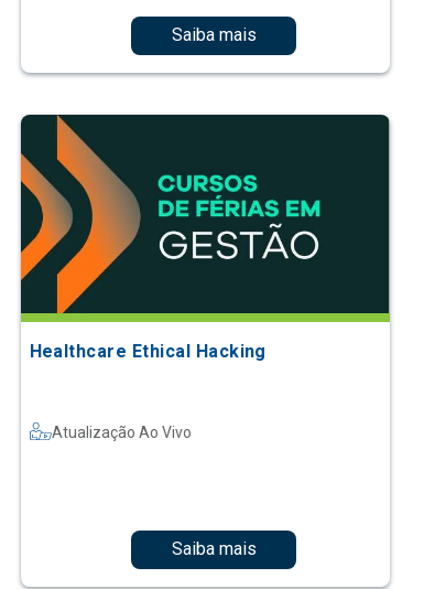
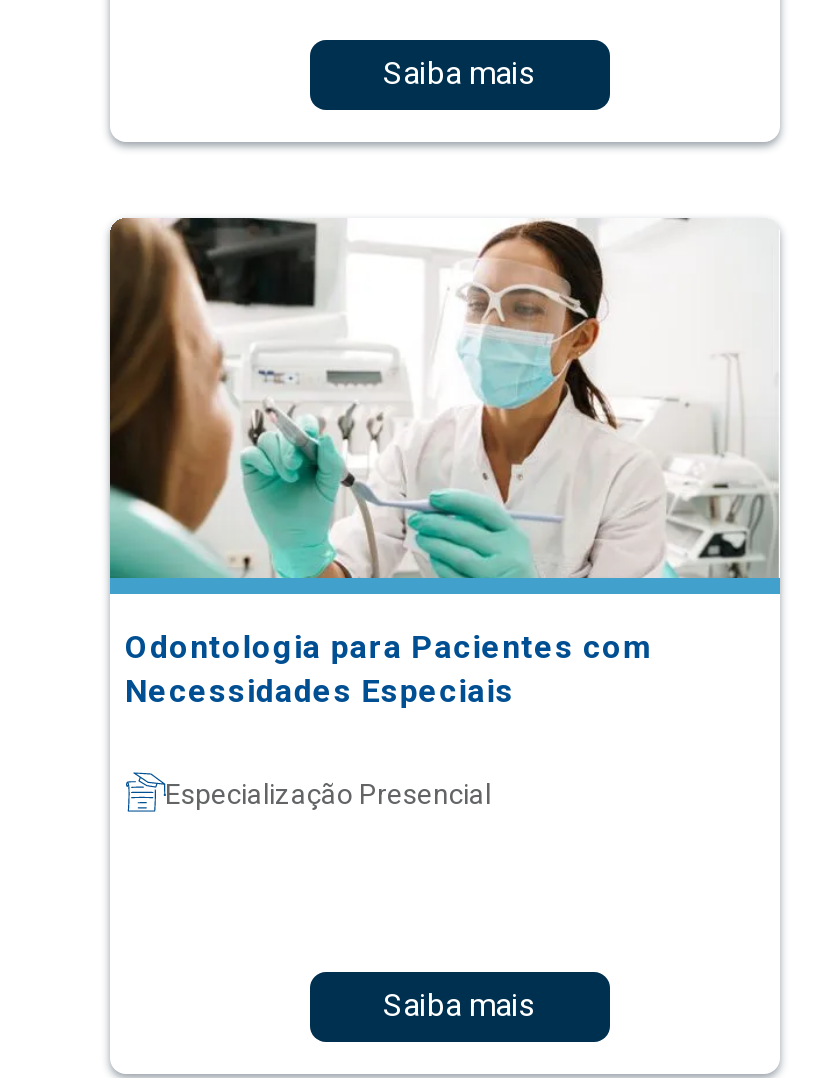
- [image]
- Healthcare Ethical Hacking
+ [image]
+ Odontologia para Pacientes com
+ Necessidades Especiais

- Atualização Ao Vivo
+ Especialização Presencial
